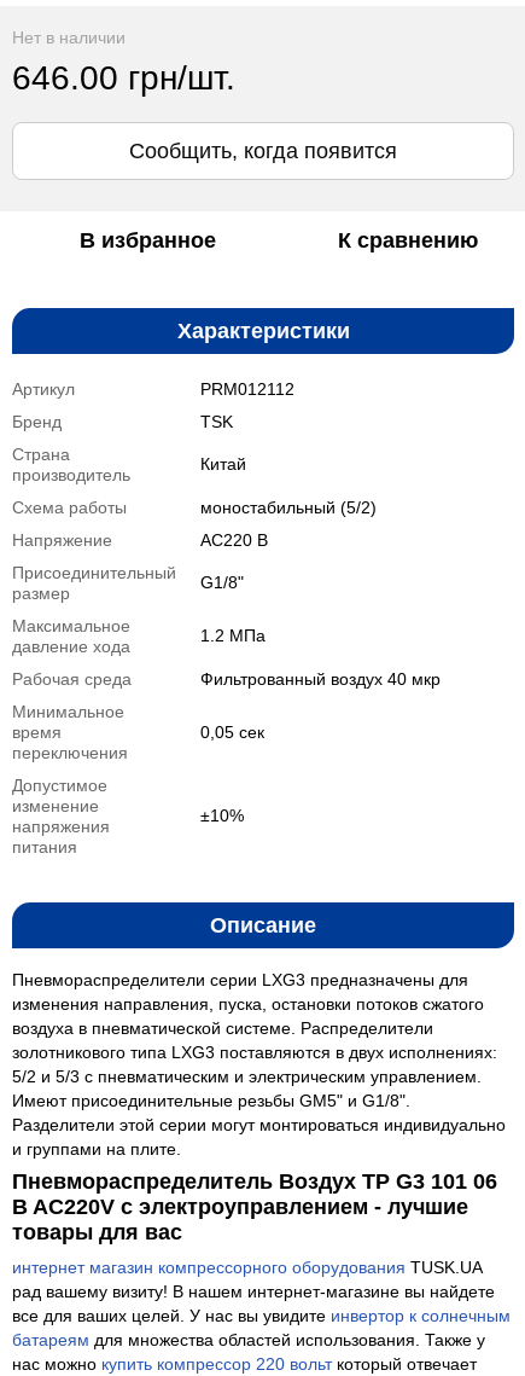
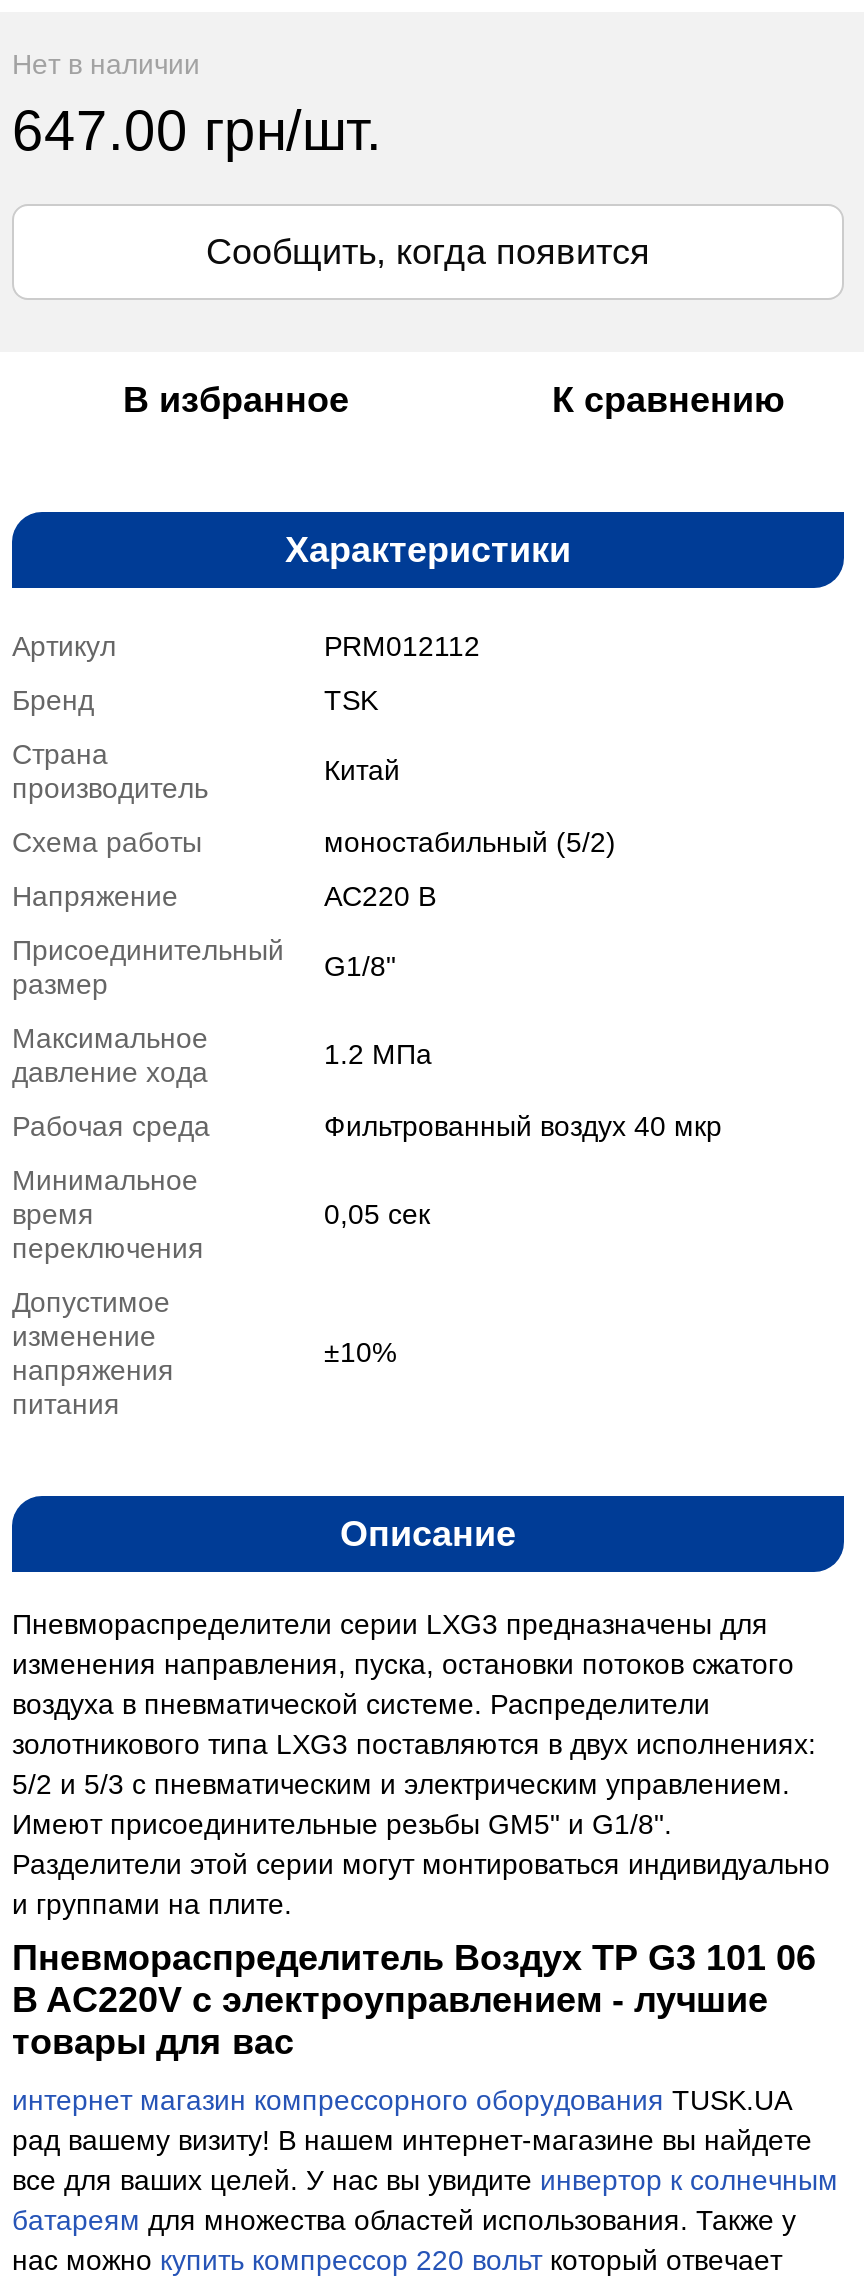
- 646.00 грн/шт.
+ 647.00 грн/шт.
